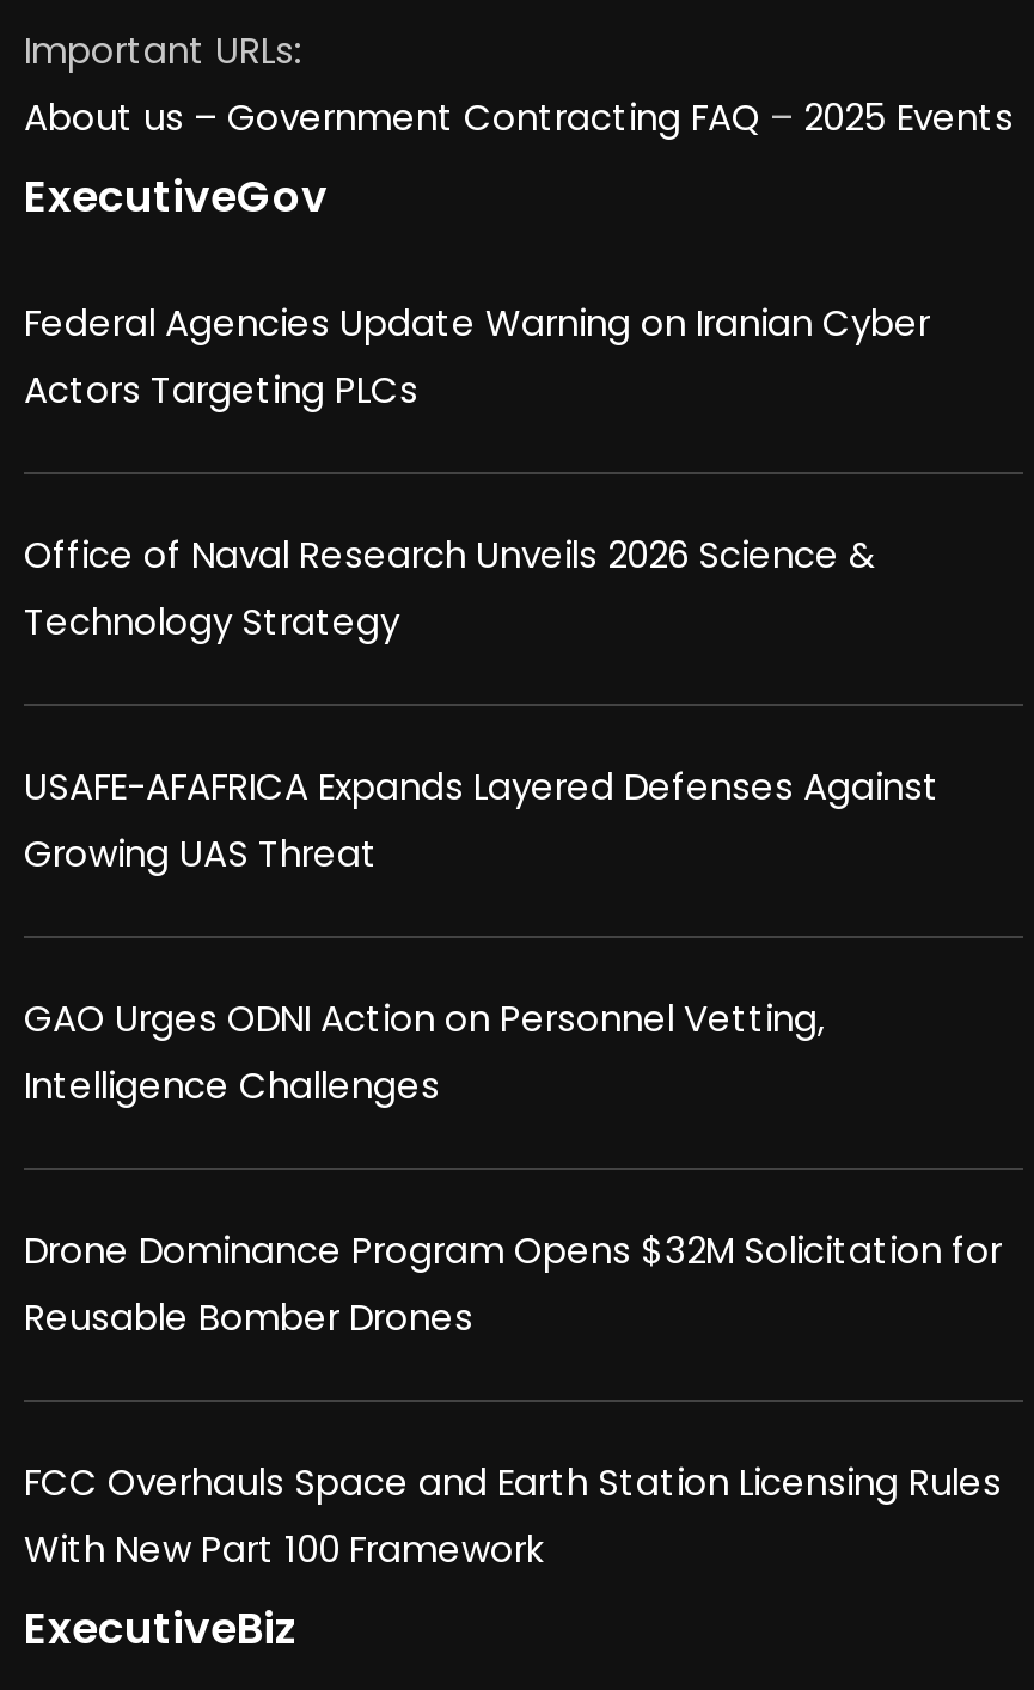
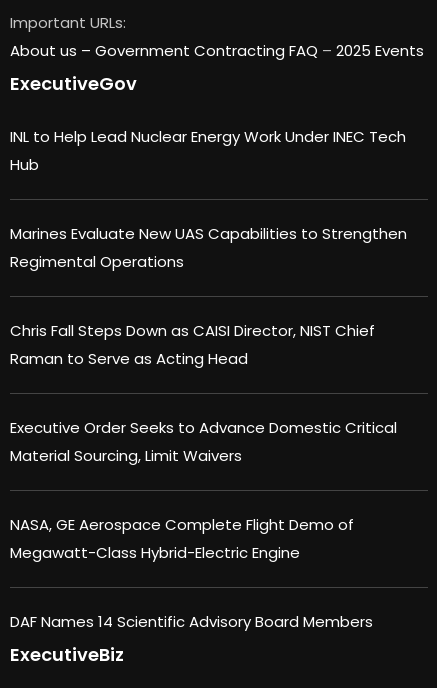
- Federal Agencies Update Warning on Iranian Cyber
- Actors Targeting PLCs
+ INL to Help Lead Nuclear Energy Work Under INEC Tech
+ Hub

- Office of Naval Research Unveils 2026 Science &
- Technology Strategy
+ Marines Evaluate New UAS Capabilities to Strengthen
+ Regimental Operations

- USAFE-AFAFRICA Expands Layered Defenses Against
- Growing UAS Threat
+ Chris Fall Steps Down as CAISI Director, NIST Chief
+ Raman to Serve as Acting Head

- GAO Urges ODNI Action on Personnel Vetting,
- Intelligence Challenges
+ Executive Order Seeks to Advance Domestic Critical
+ Material Sourcing, Limit Waivers

- Drone Dominance Program Opens $32M Solicitation for
- Reusable Bomber Drones
+ NASA, GE Aerospace Complete Flight Demo of
+ Megawatt-Class Hybrid-Electric Engine

- FCC Overhauls Space and Earth Station Licensing Rules
- With New Part 100 Framework
+ DAF Names 14 Scientific Advisory Board Members
